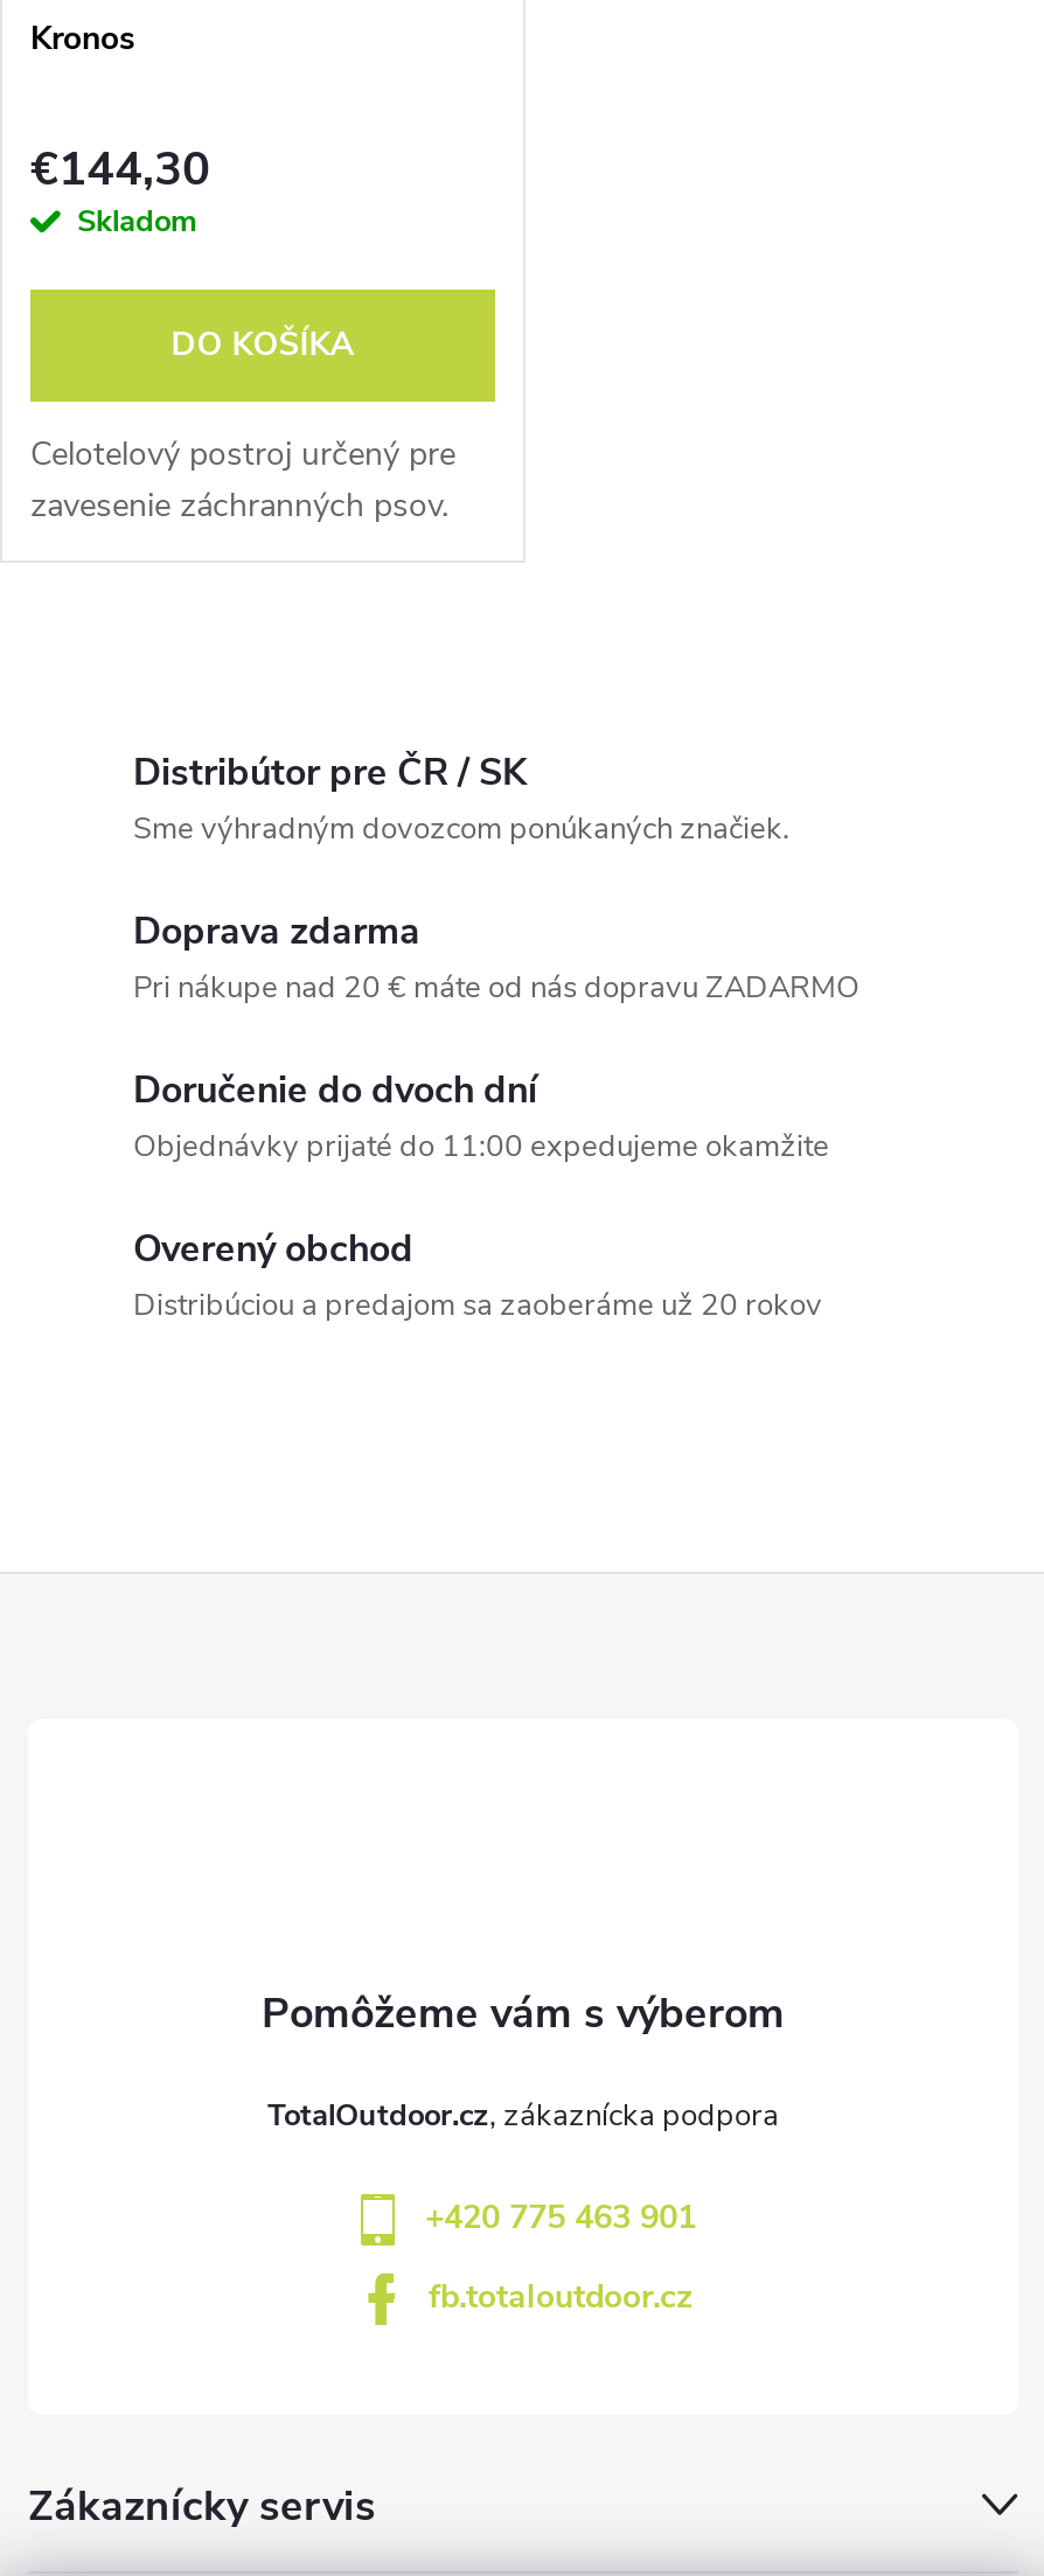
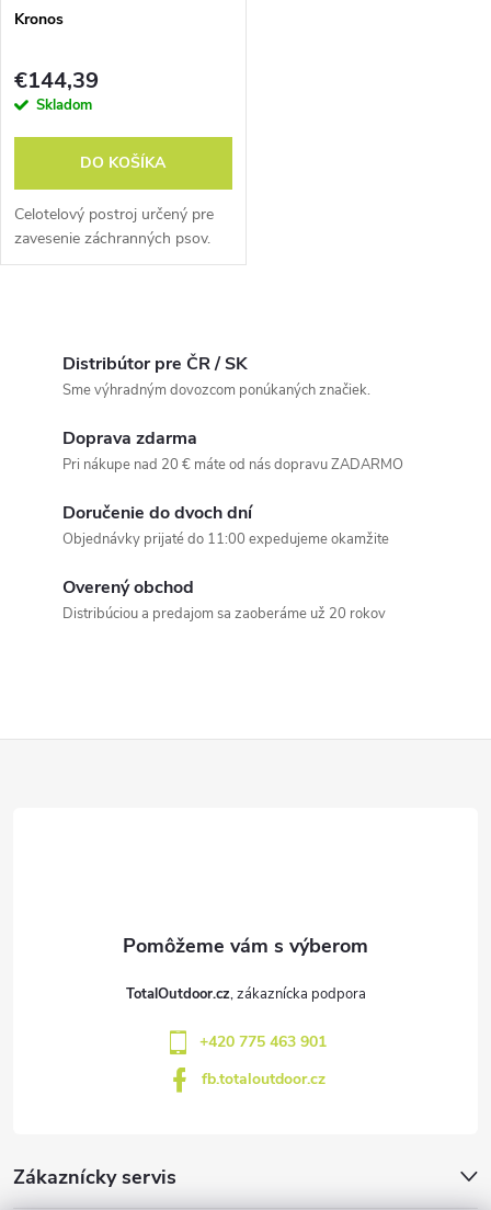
- €144,30
+ €144,39
